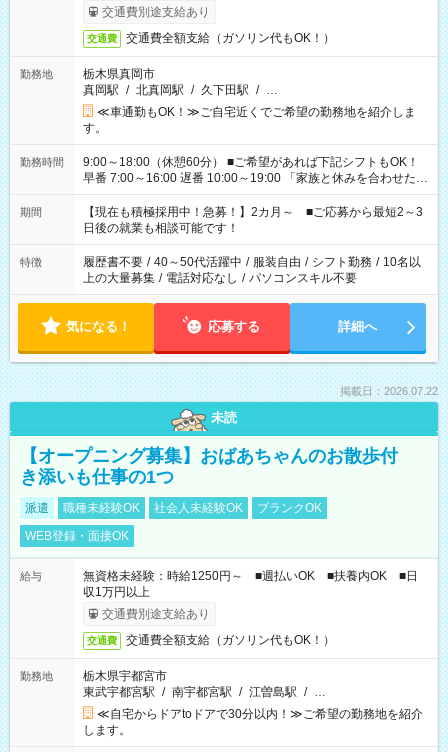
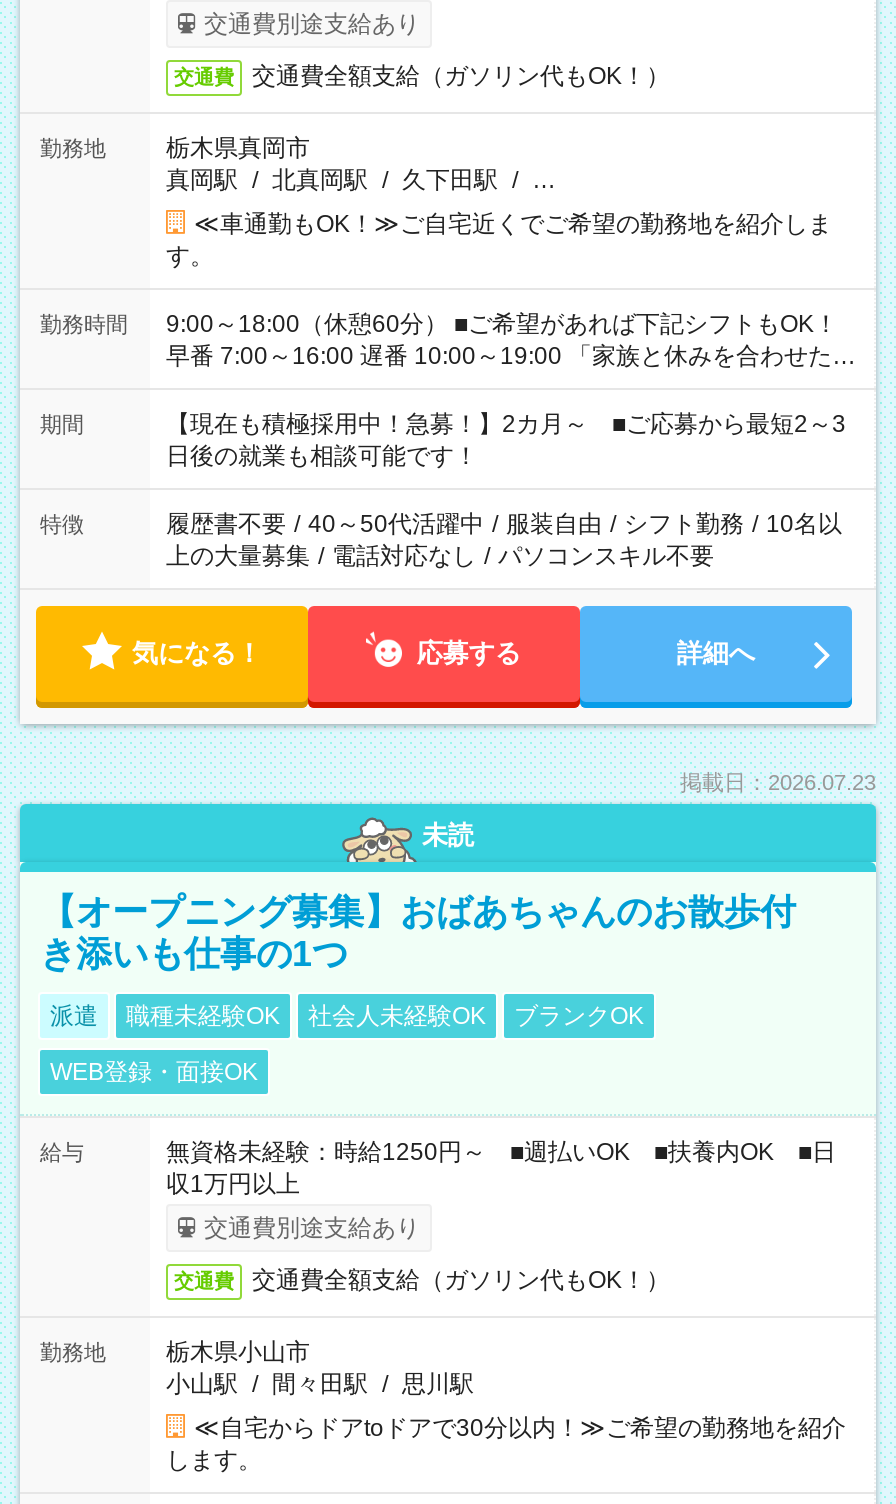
- 掲載日：2026.07.22
+ 掲載日：2026.07.23

- 栃木県宇都宮市
- 東武宇都宮駅 / 南宇都宮駅 / 江曽島駅 / …
+ 栃木県小山市
+ 小山駅 / 間々田駅 / 思川駅
